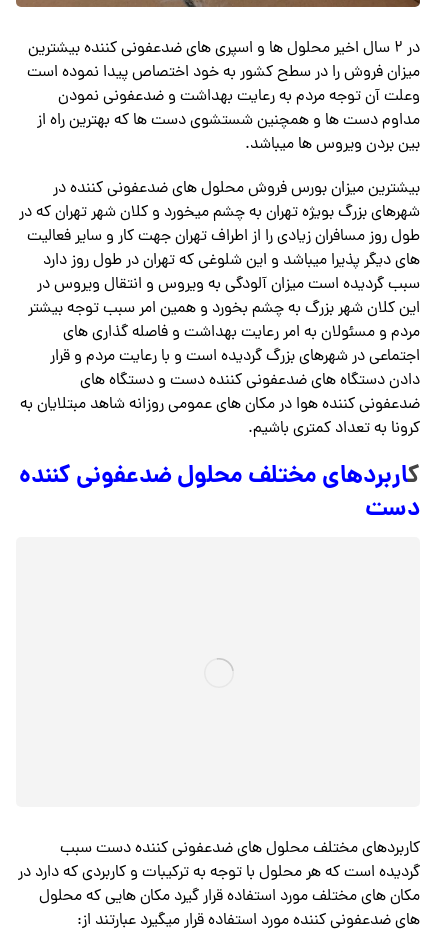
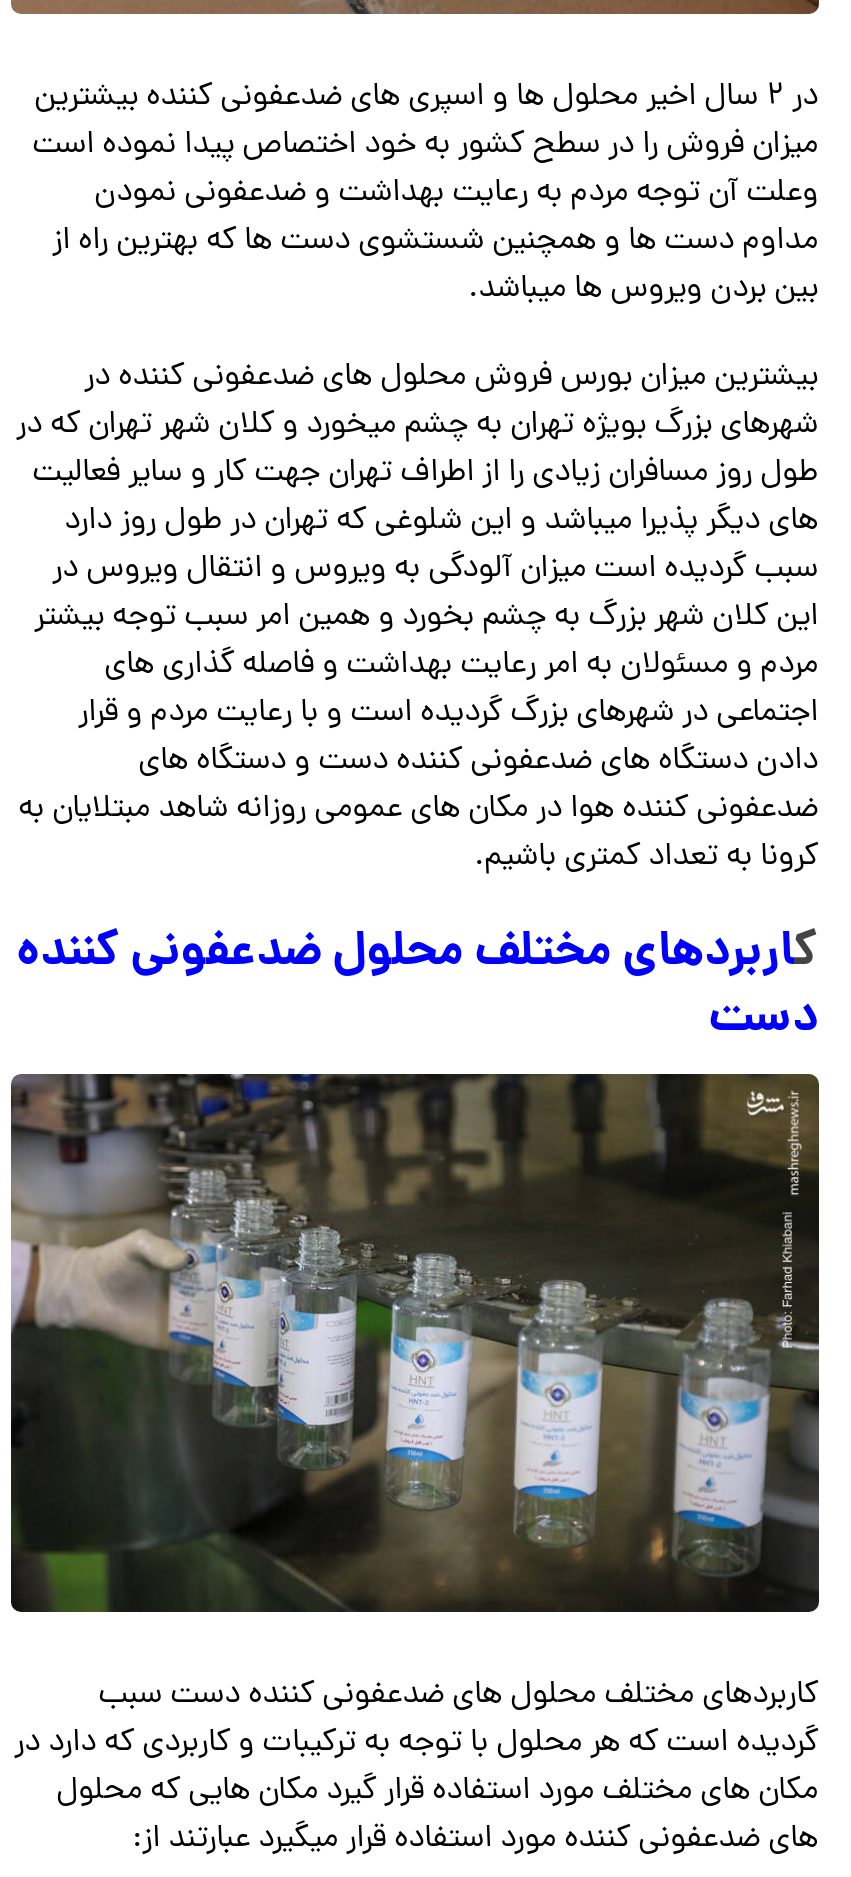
+ [image]
